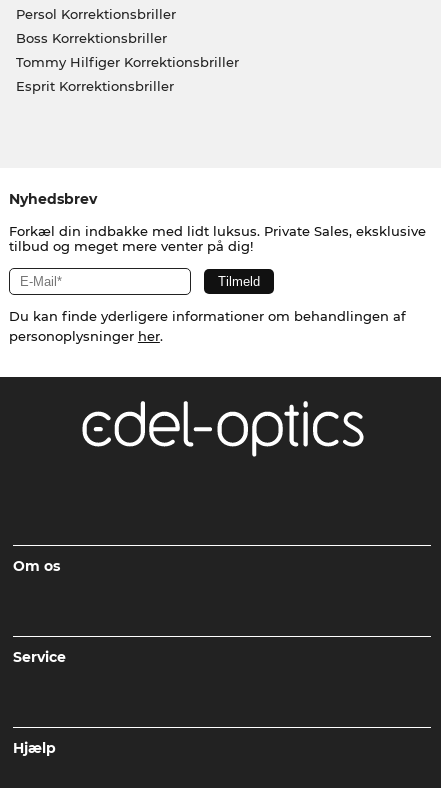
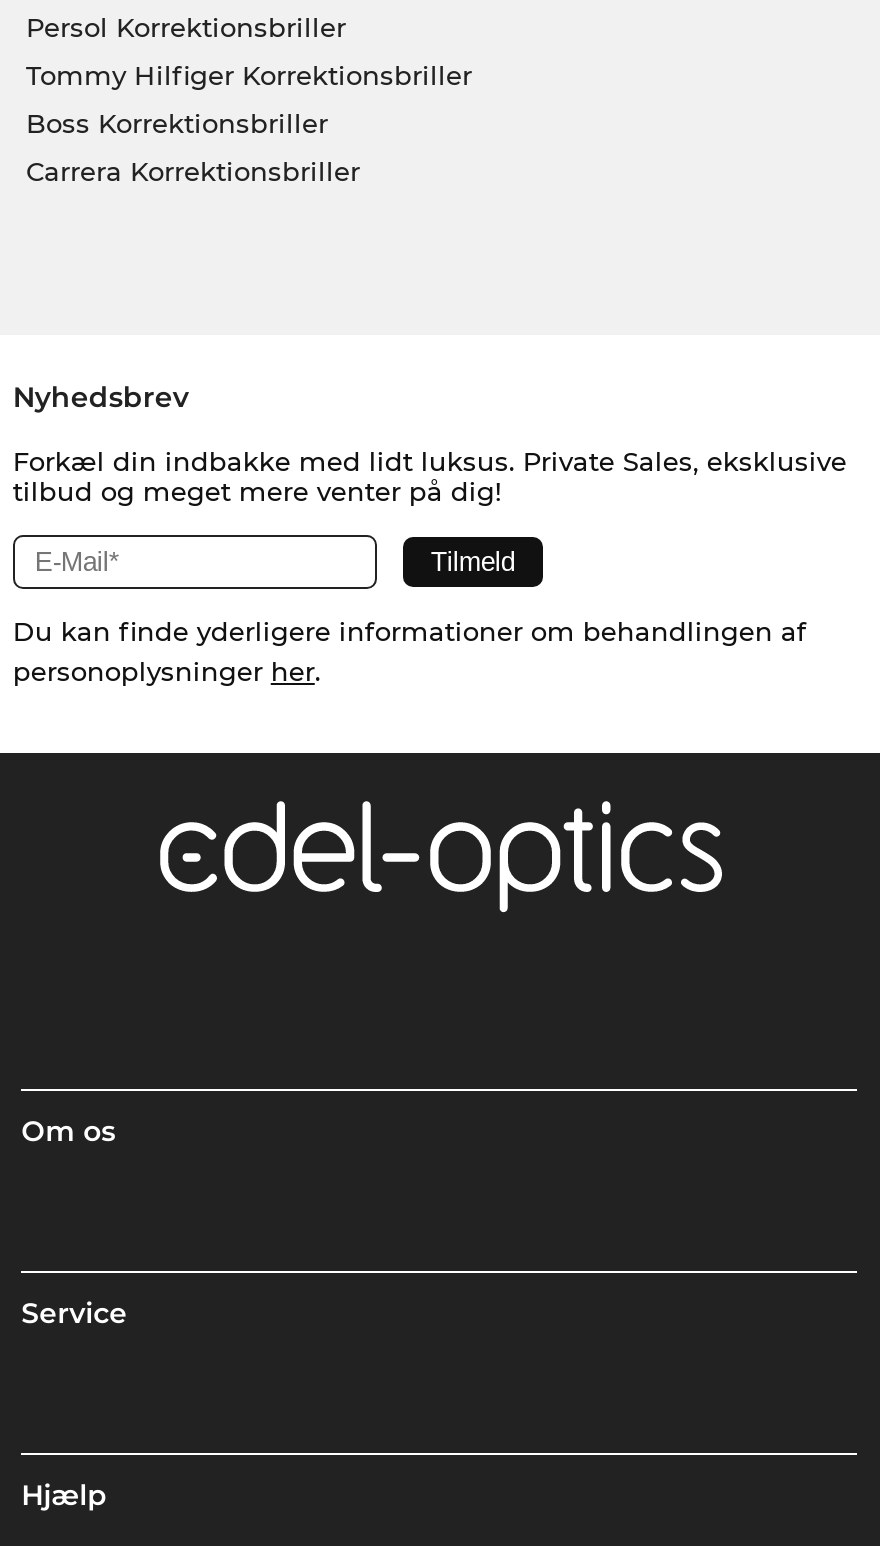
moved down: Boss Korrektionsbriller

moved up: Tommy Hilfiger Korrektionsbriller

- Esprit Korrektionsbriller
+ Carrera Korrektionsbriller
